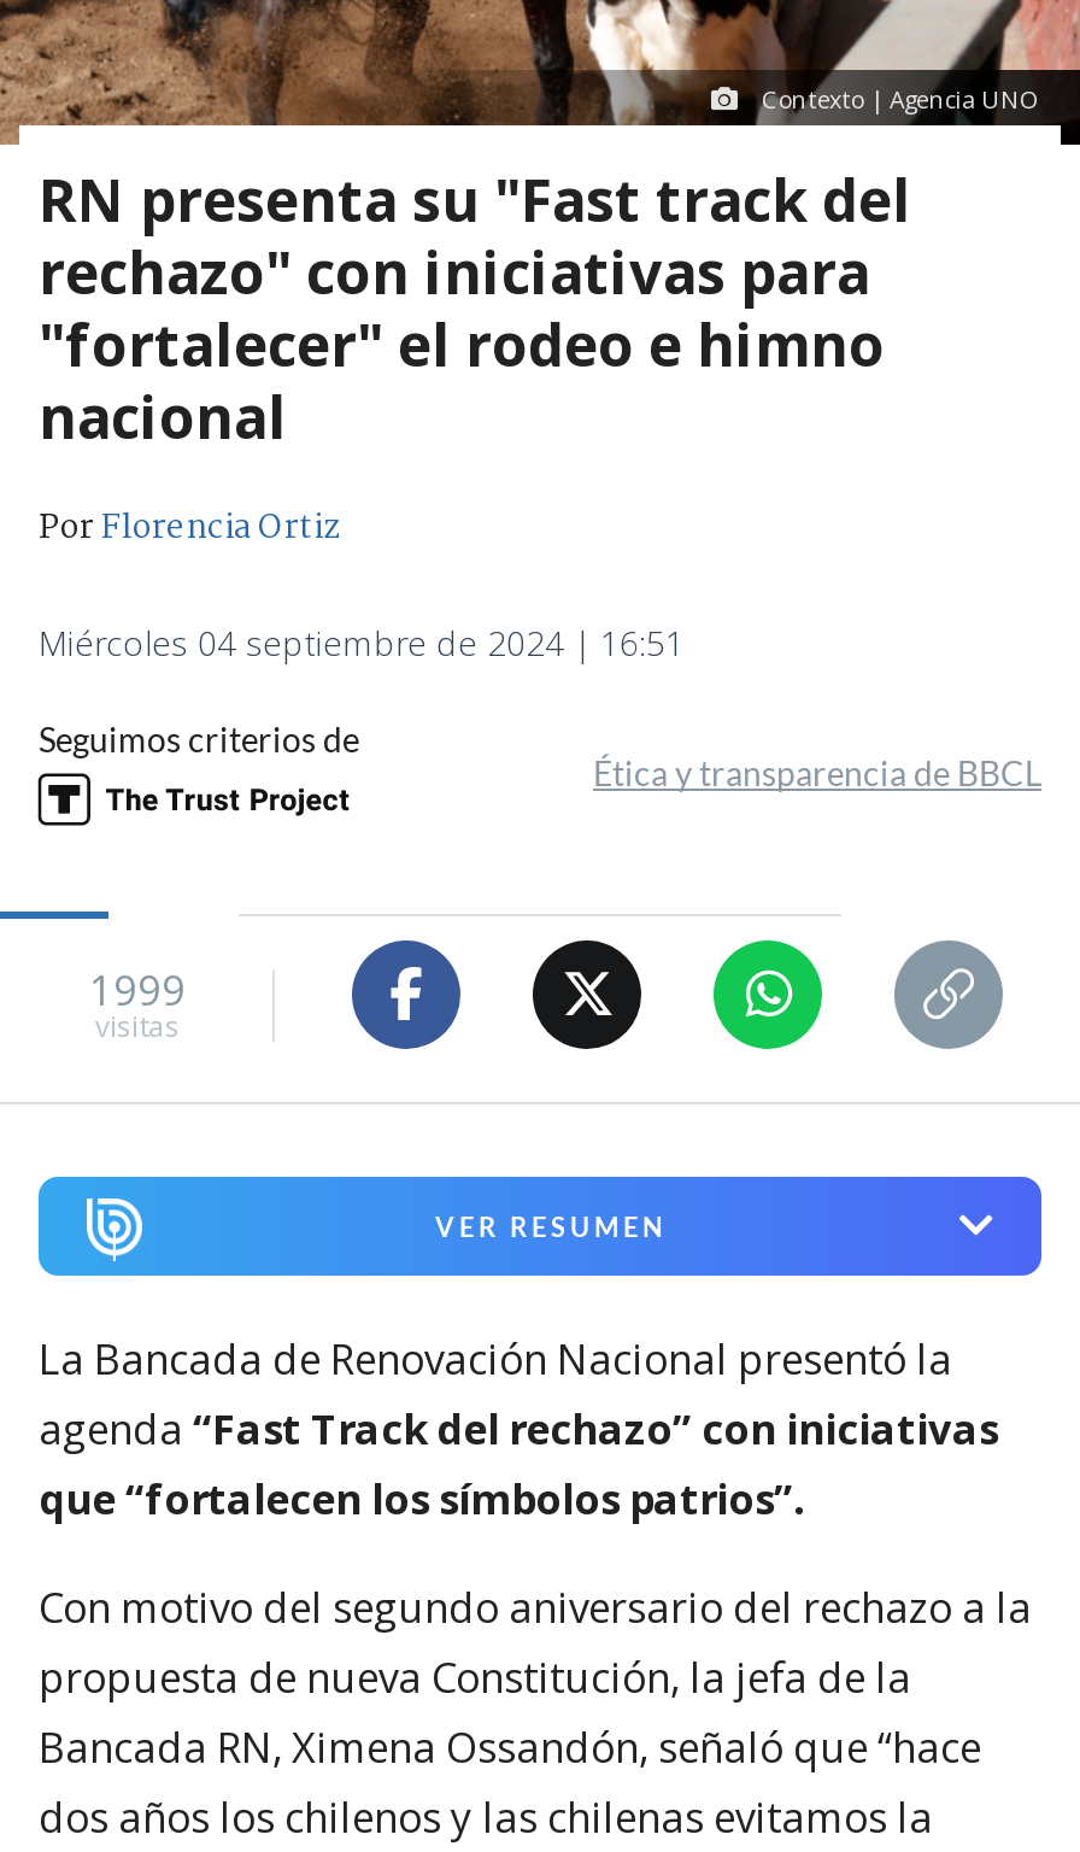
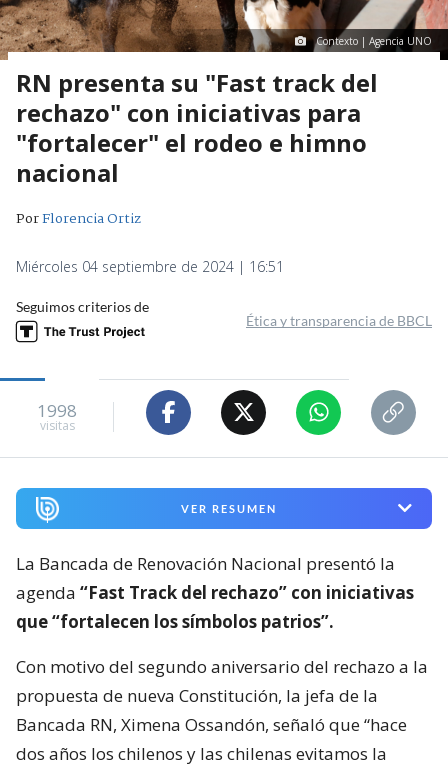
- 1999
+ 1998
